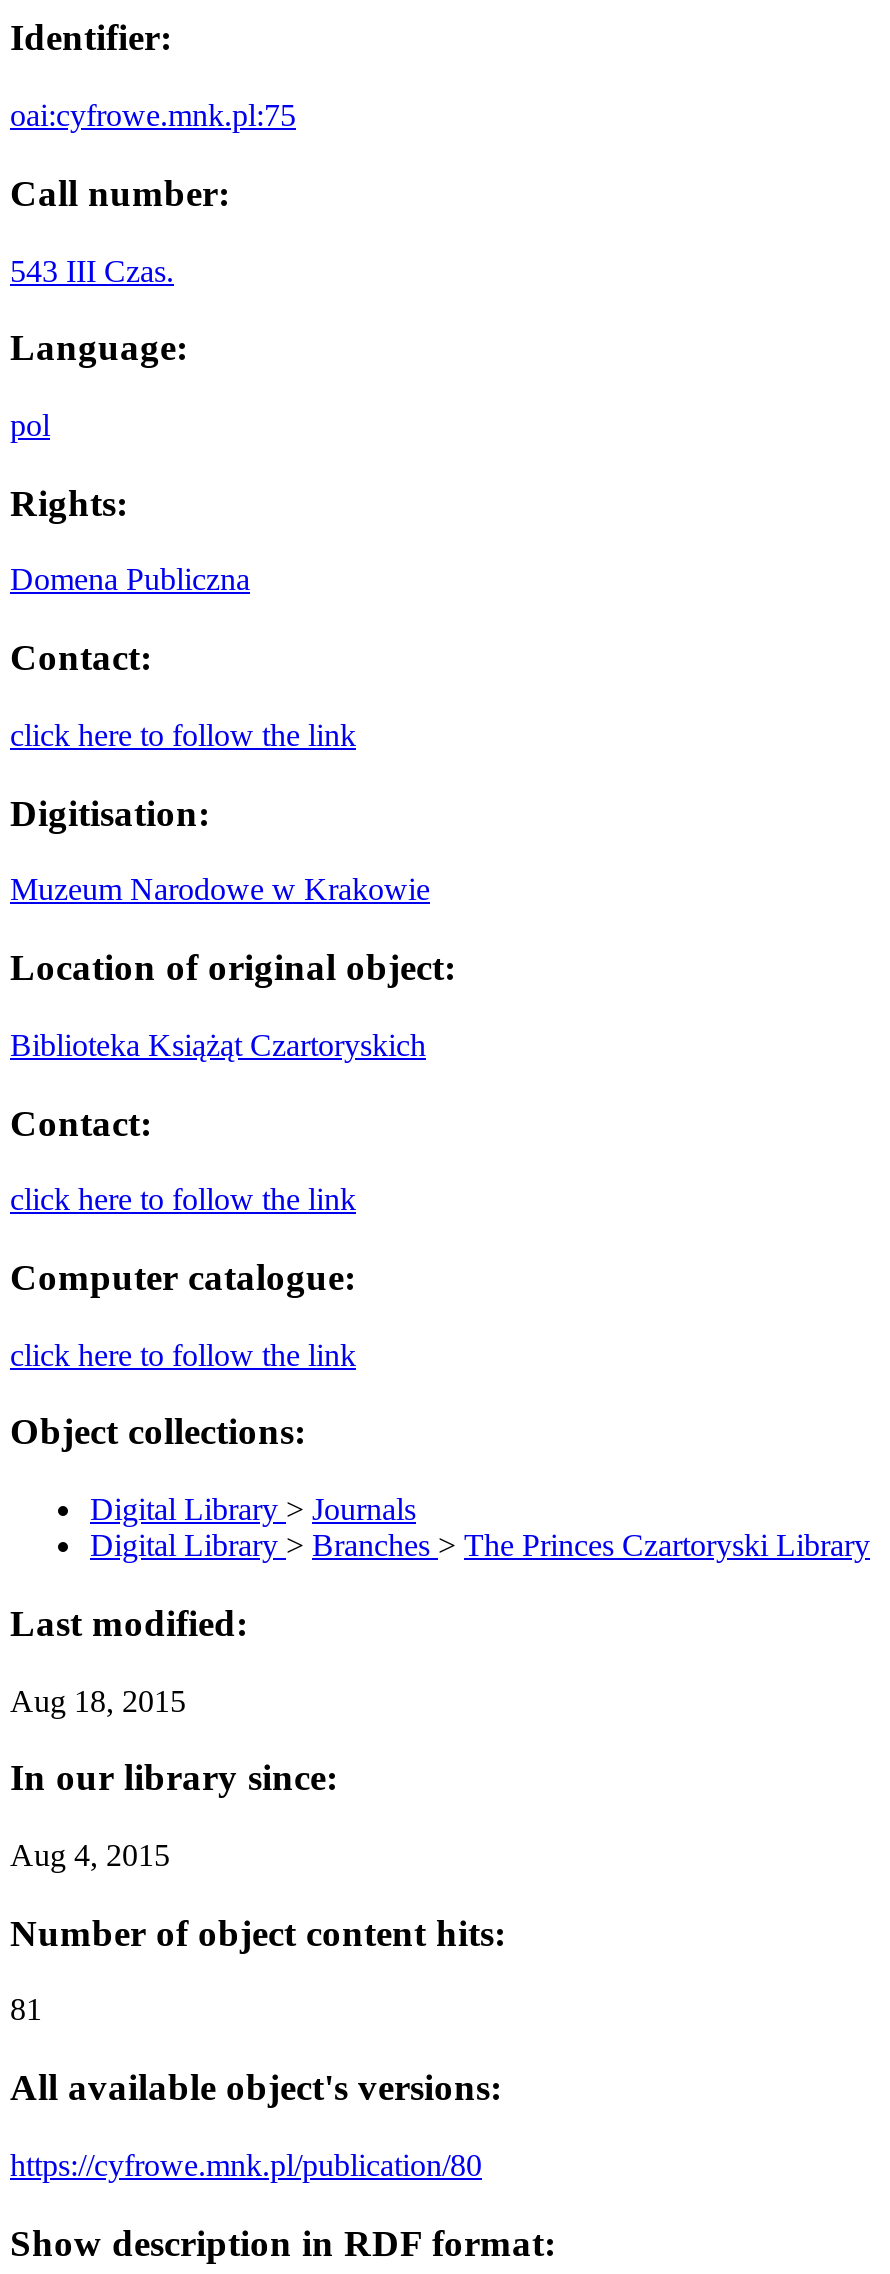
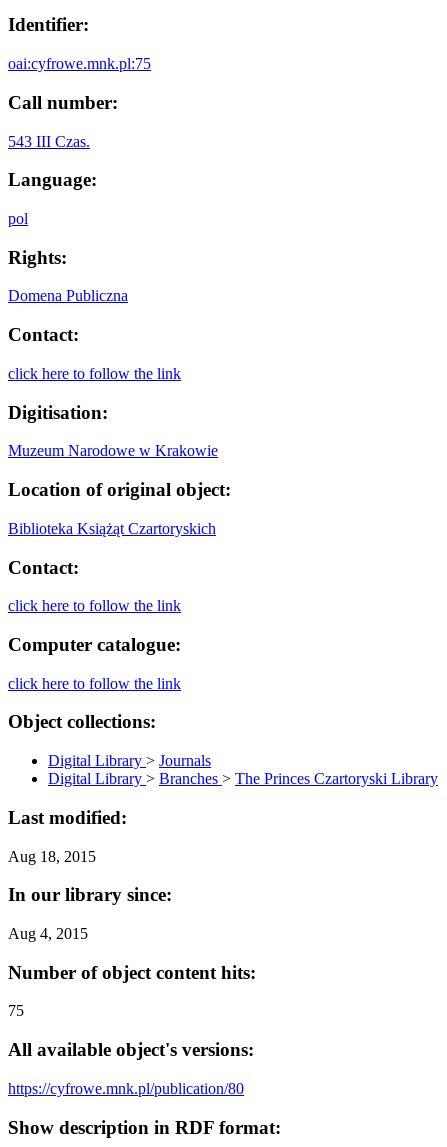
- 81
+ 75
